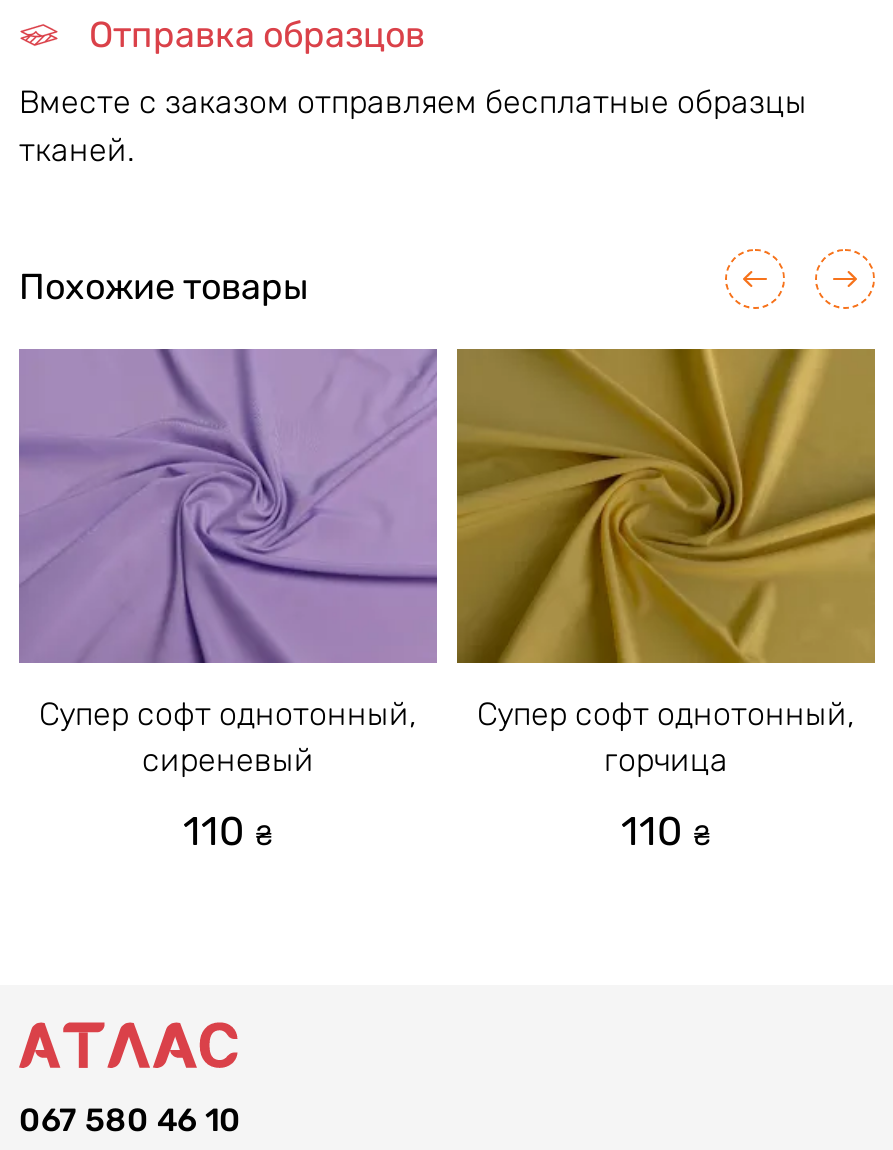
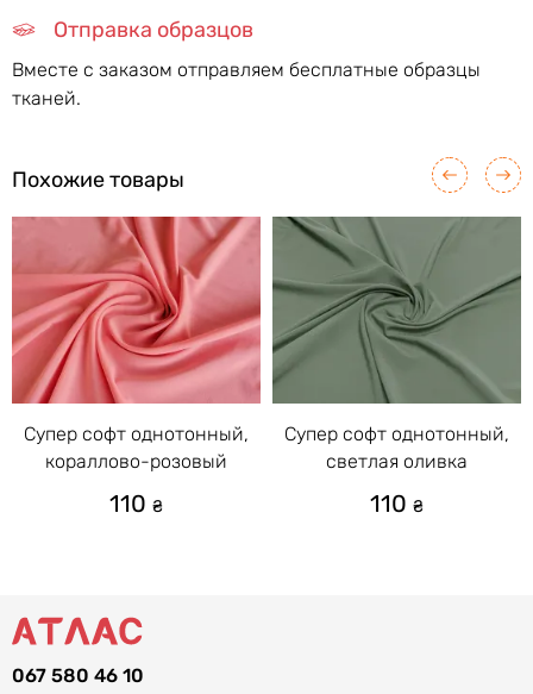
- [image]
- сиреневый
+ [image]
+ кораллово-розовый

- [image]
- горчица
+ [image]
+ светлая оливка
